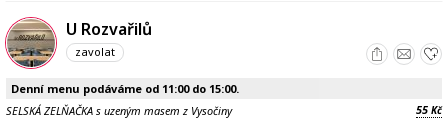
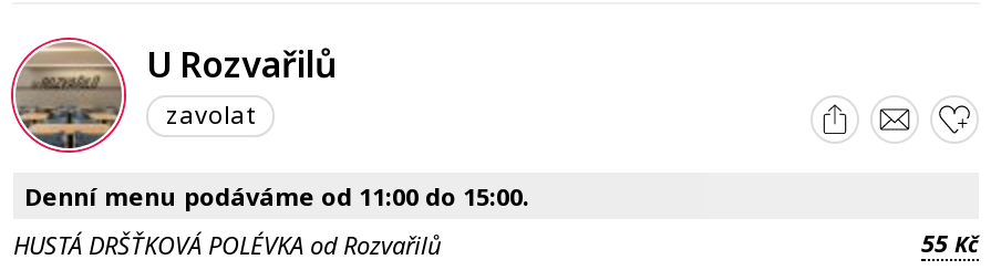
- SELSKÁ ZELŇAČKA s uzeným masem z Vysočiny
+ HUSTÁ DRŠŤKOVÁ POLÉVKA od Rozvařilů
